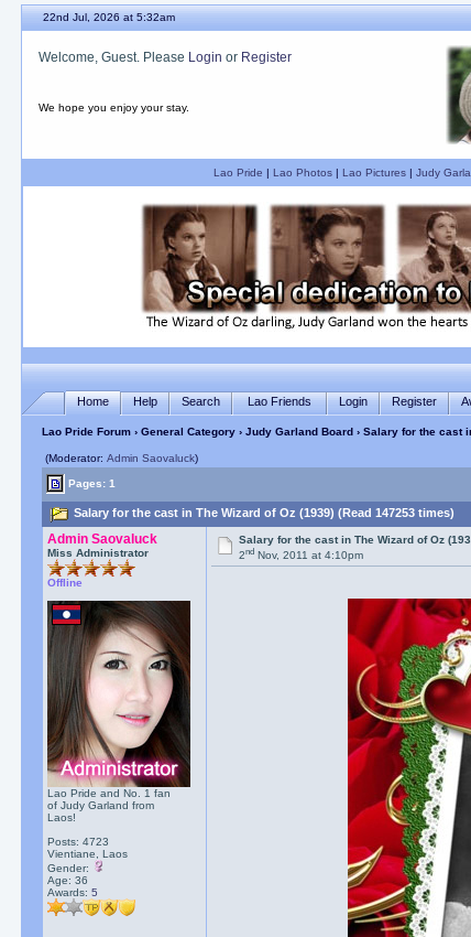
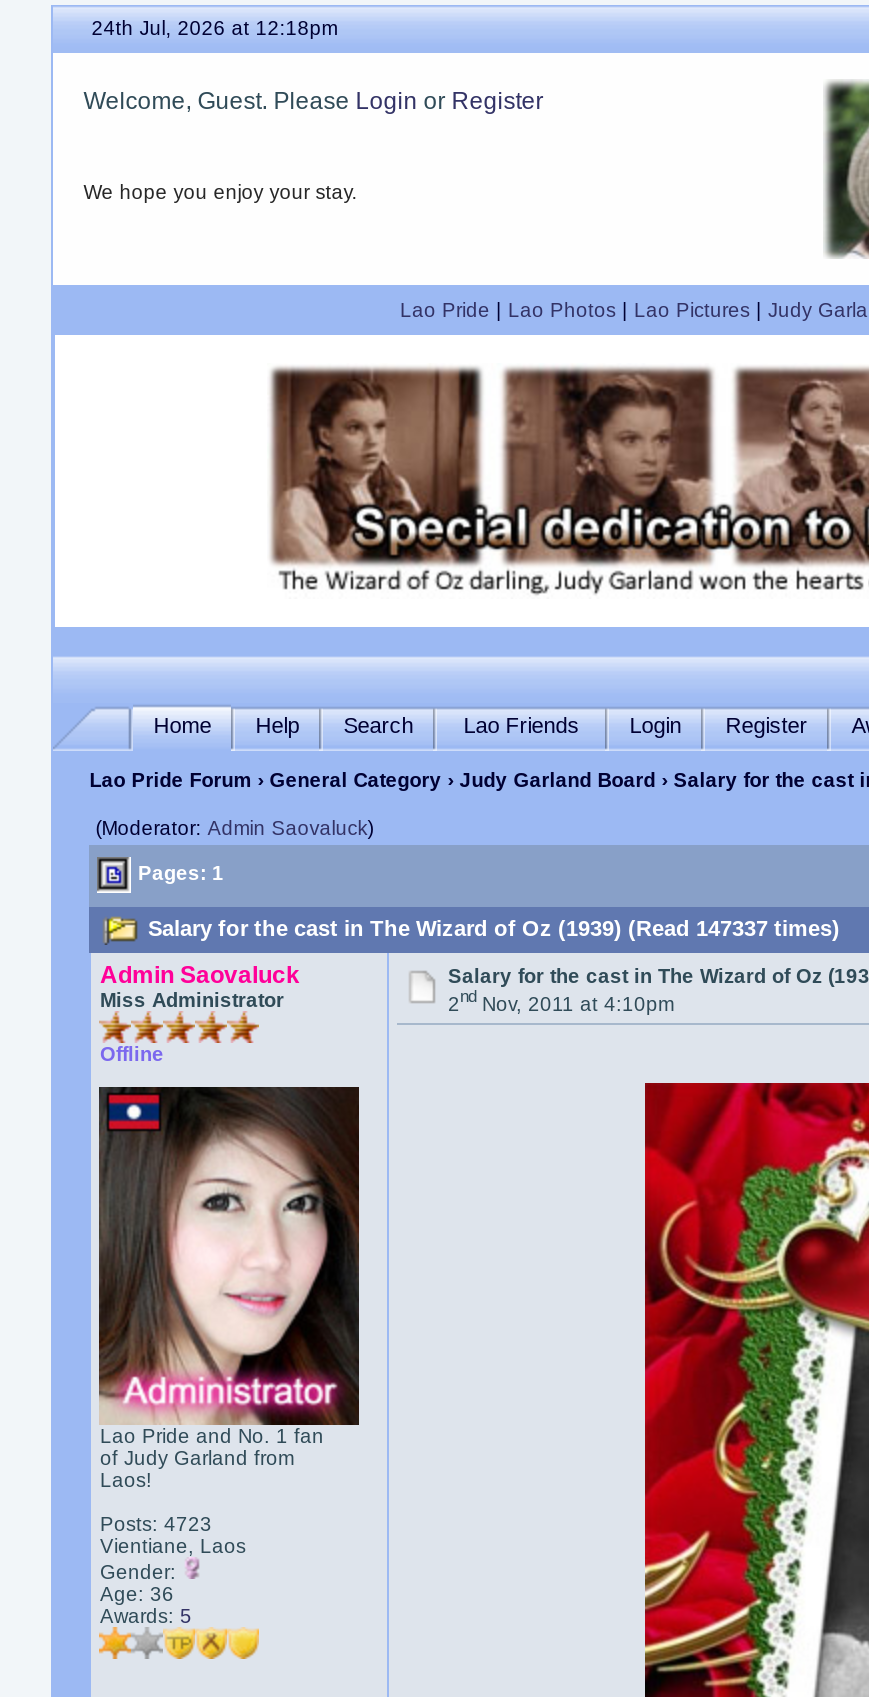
- 22nd Jul, 2026 at 5:32am
+ 24th Jul, 2026 at 12:18pm

- Salary for the cast in The Wizard of Oz (1939) (Read 147253 times)
+ Salary for the cast in The Wizard of Oz (1939) (Read 147337 times)
